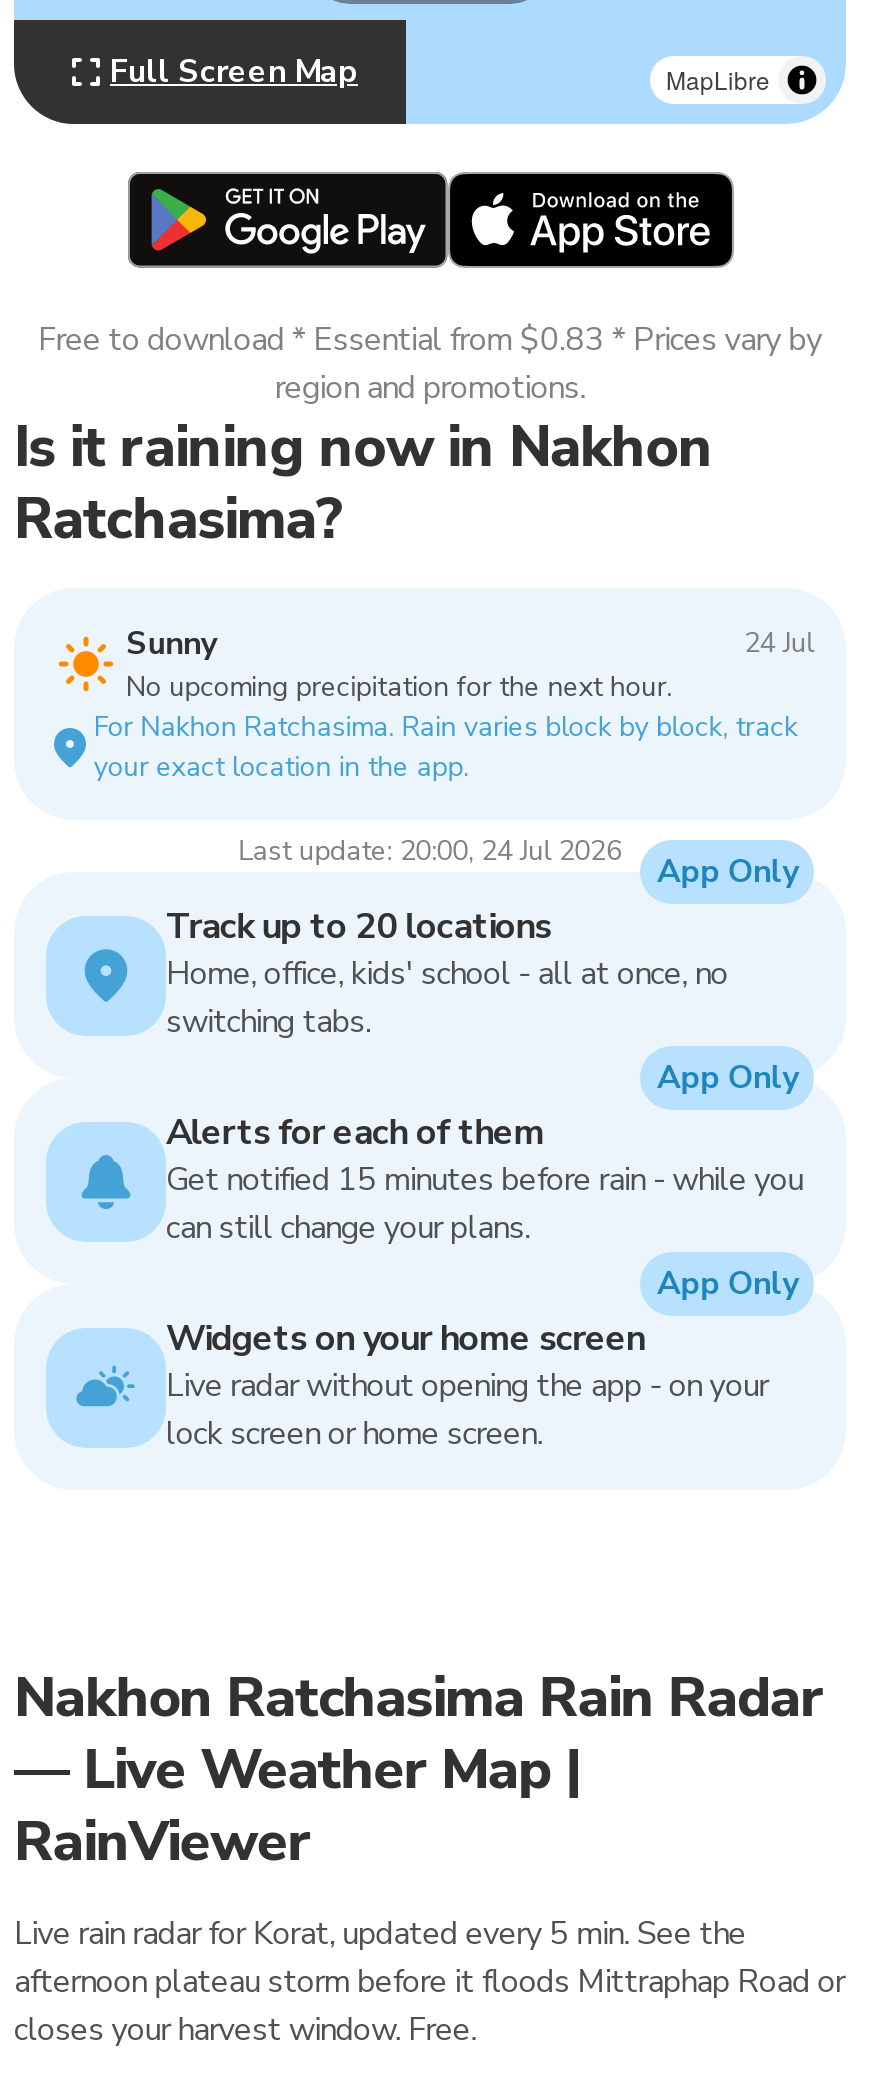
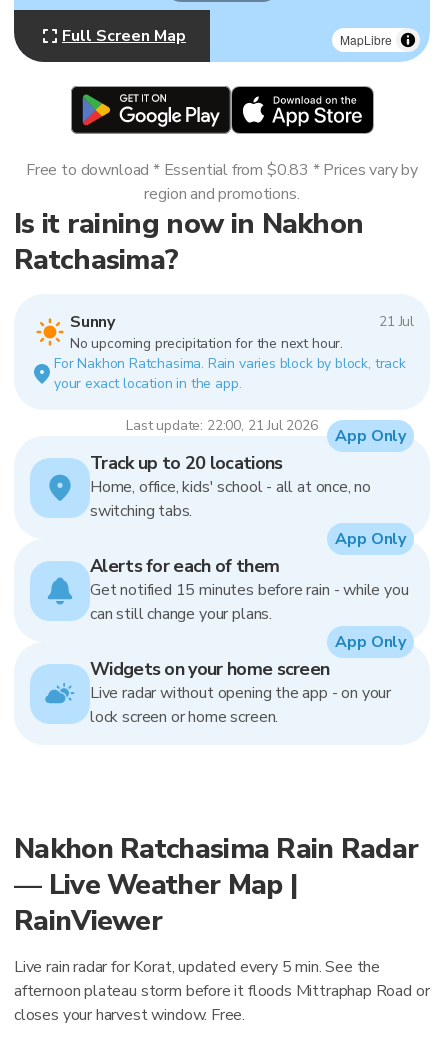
- 24 Jul
+ 21 Jul

- Last update: 20:00, 24 Jul 2026
+ Last update: 22:00, 21 Jul 2026
